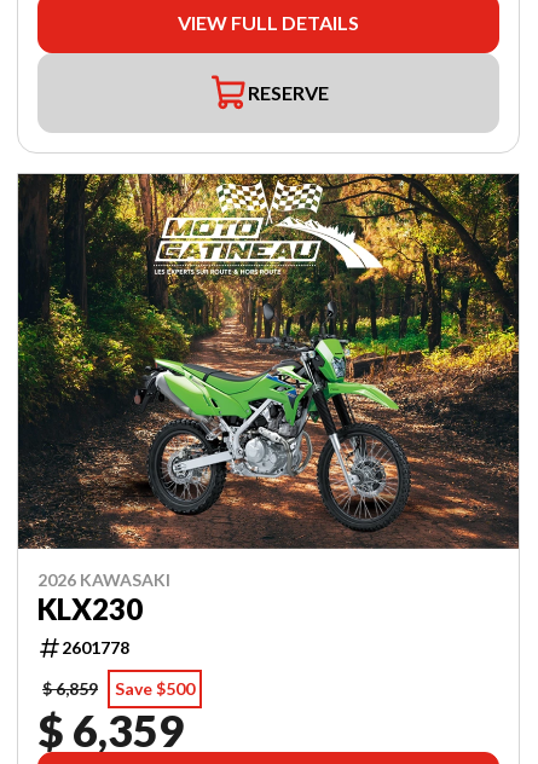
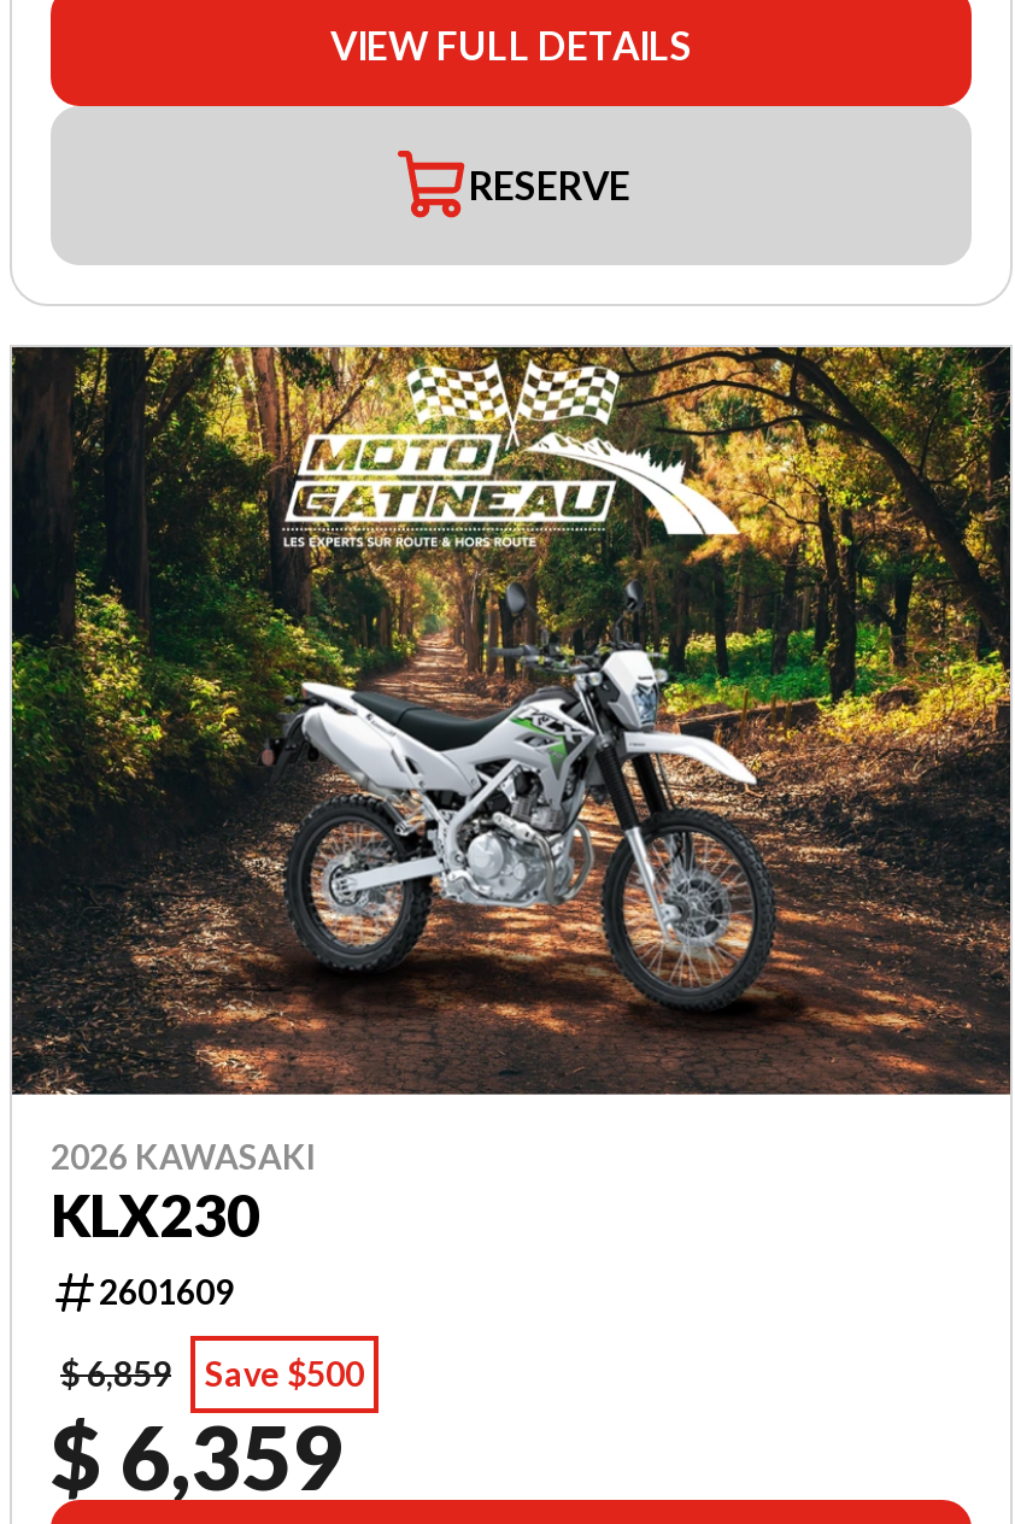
- [image]
+ [image]

- 2601778
+ 2601609
